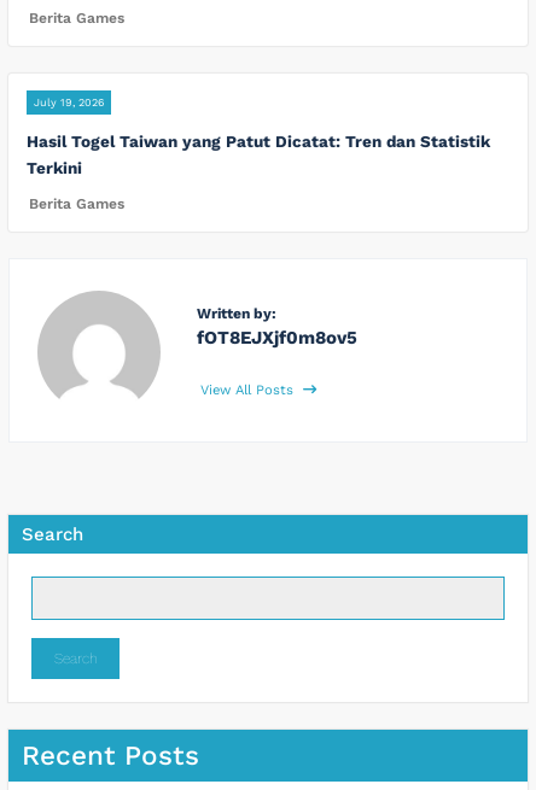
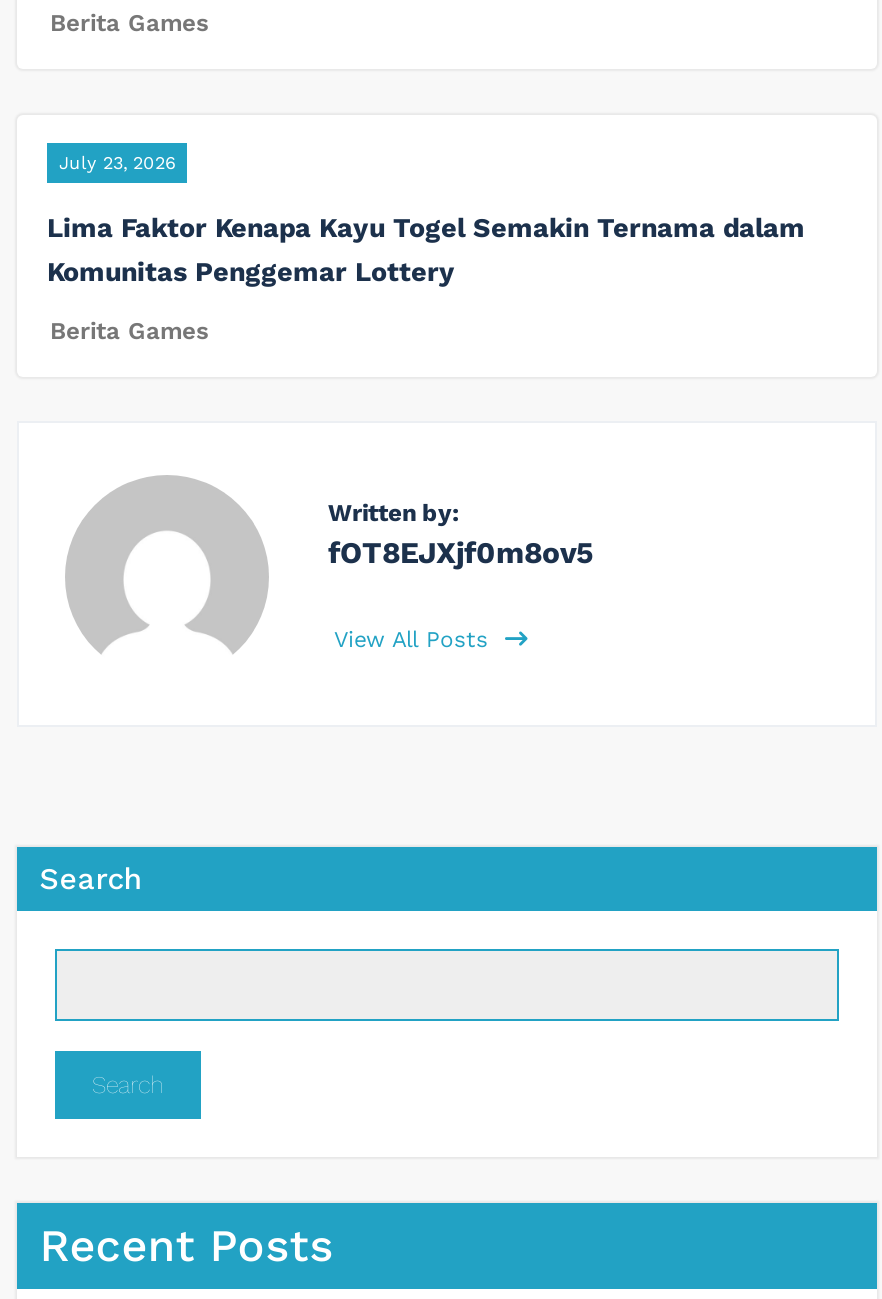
- July 19, 2026
+ July 23, 2026

- Hasil Togel Taiwan yang Patut Dicatat: Tren dan Statistik
- Terkini
+ Lima Faktor Kenapa Kayu Togel Semakin Ternama dalam
+ Komunitas Penggemar Lottery
